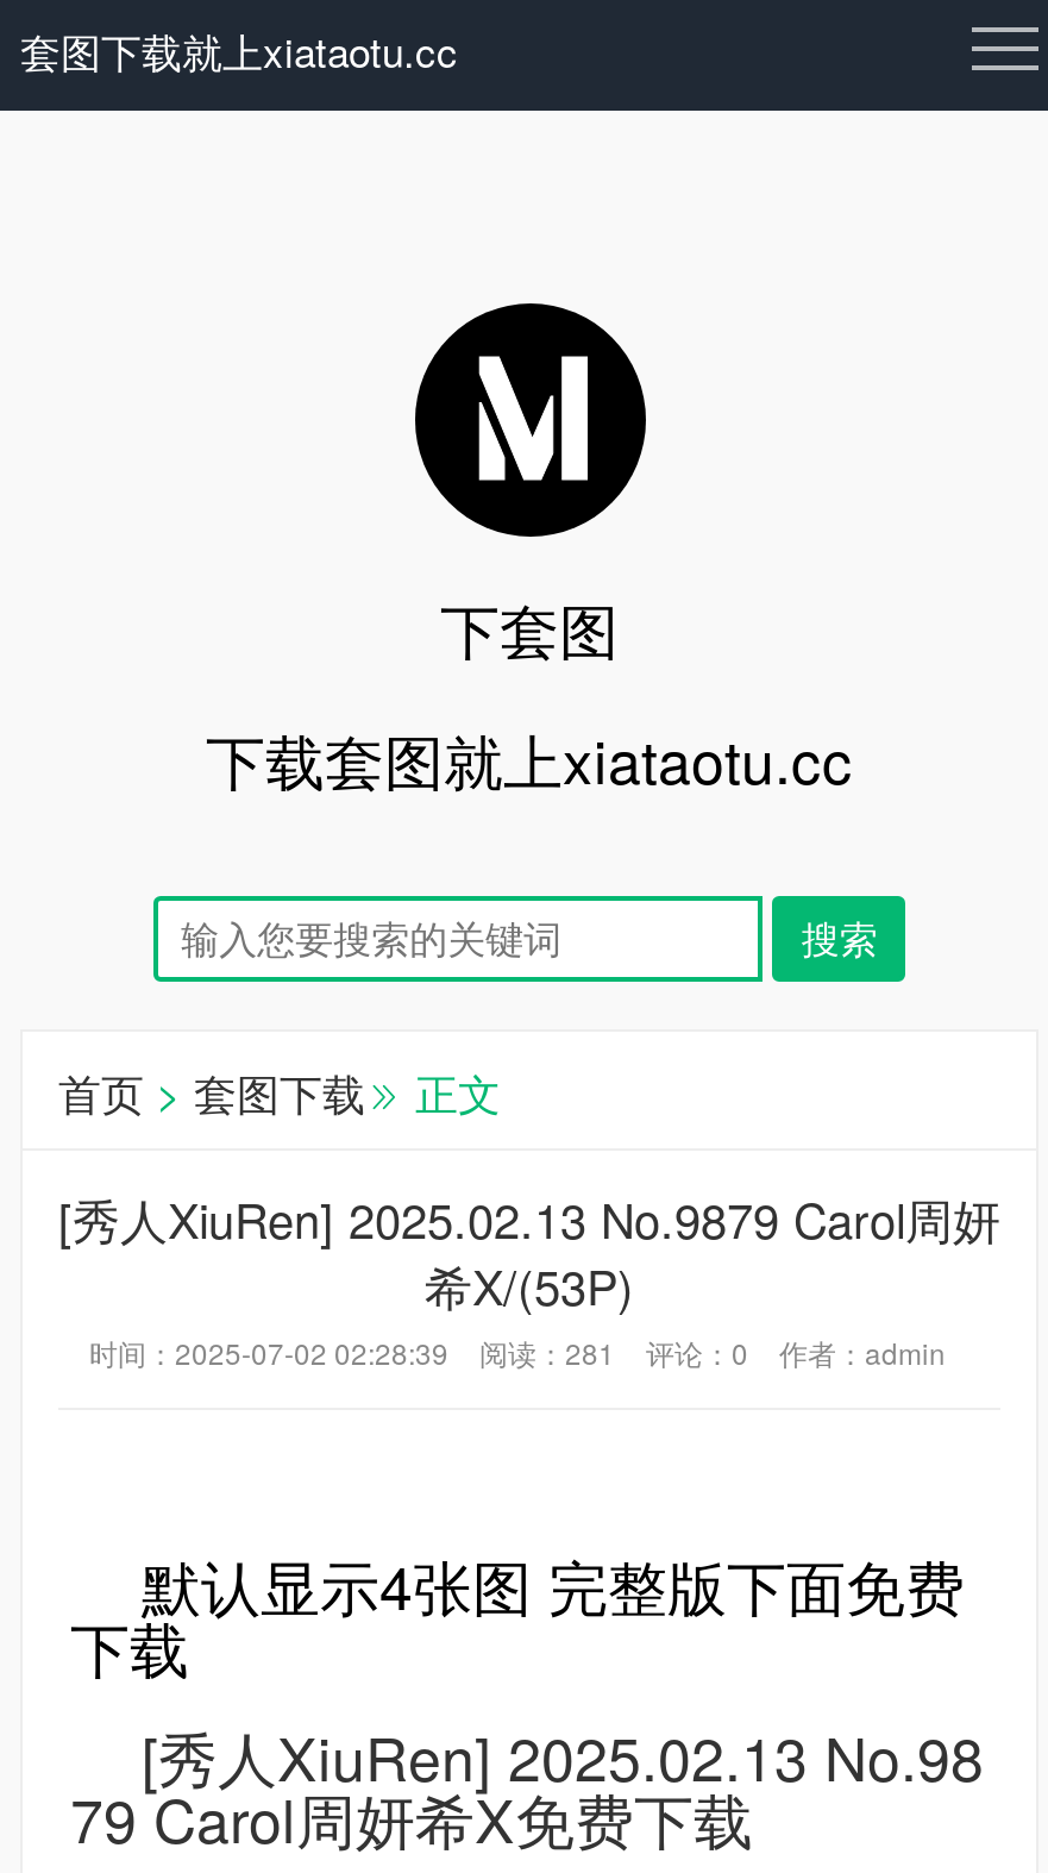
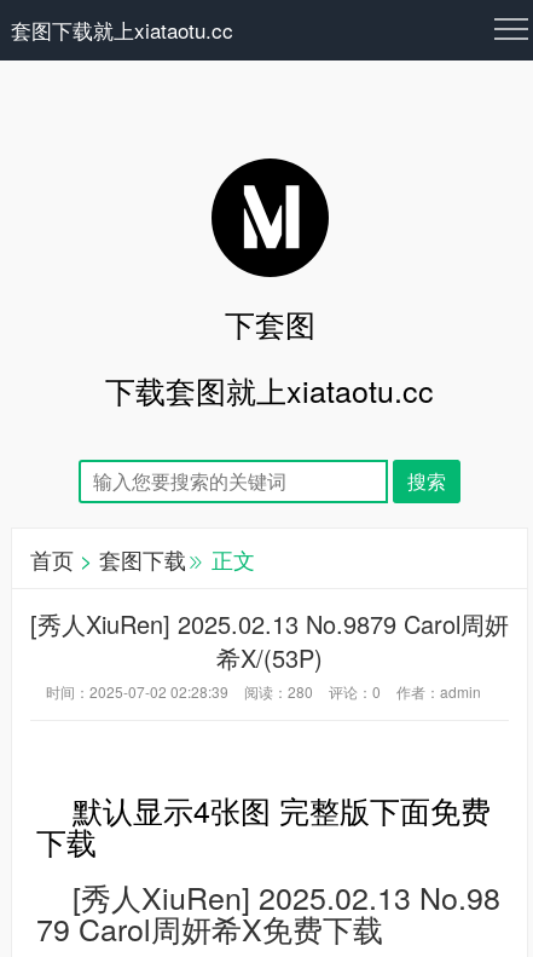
- 时间：2025-07-02 02:28:39 阅读：281 评论：0 作者：admin
+ 时间：2025-07-02 02:28:39 阅读：280 评论：0 作者：admin
